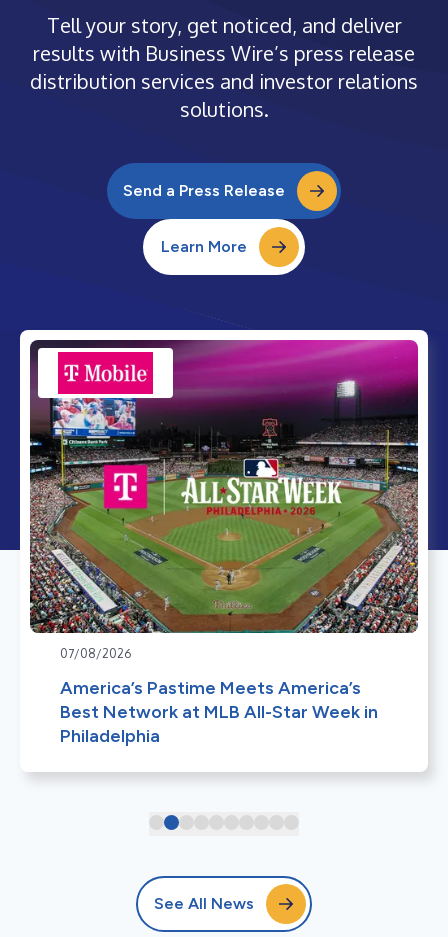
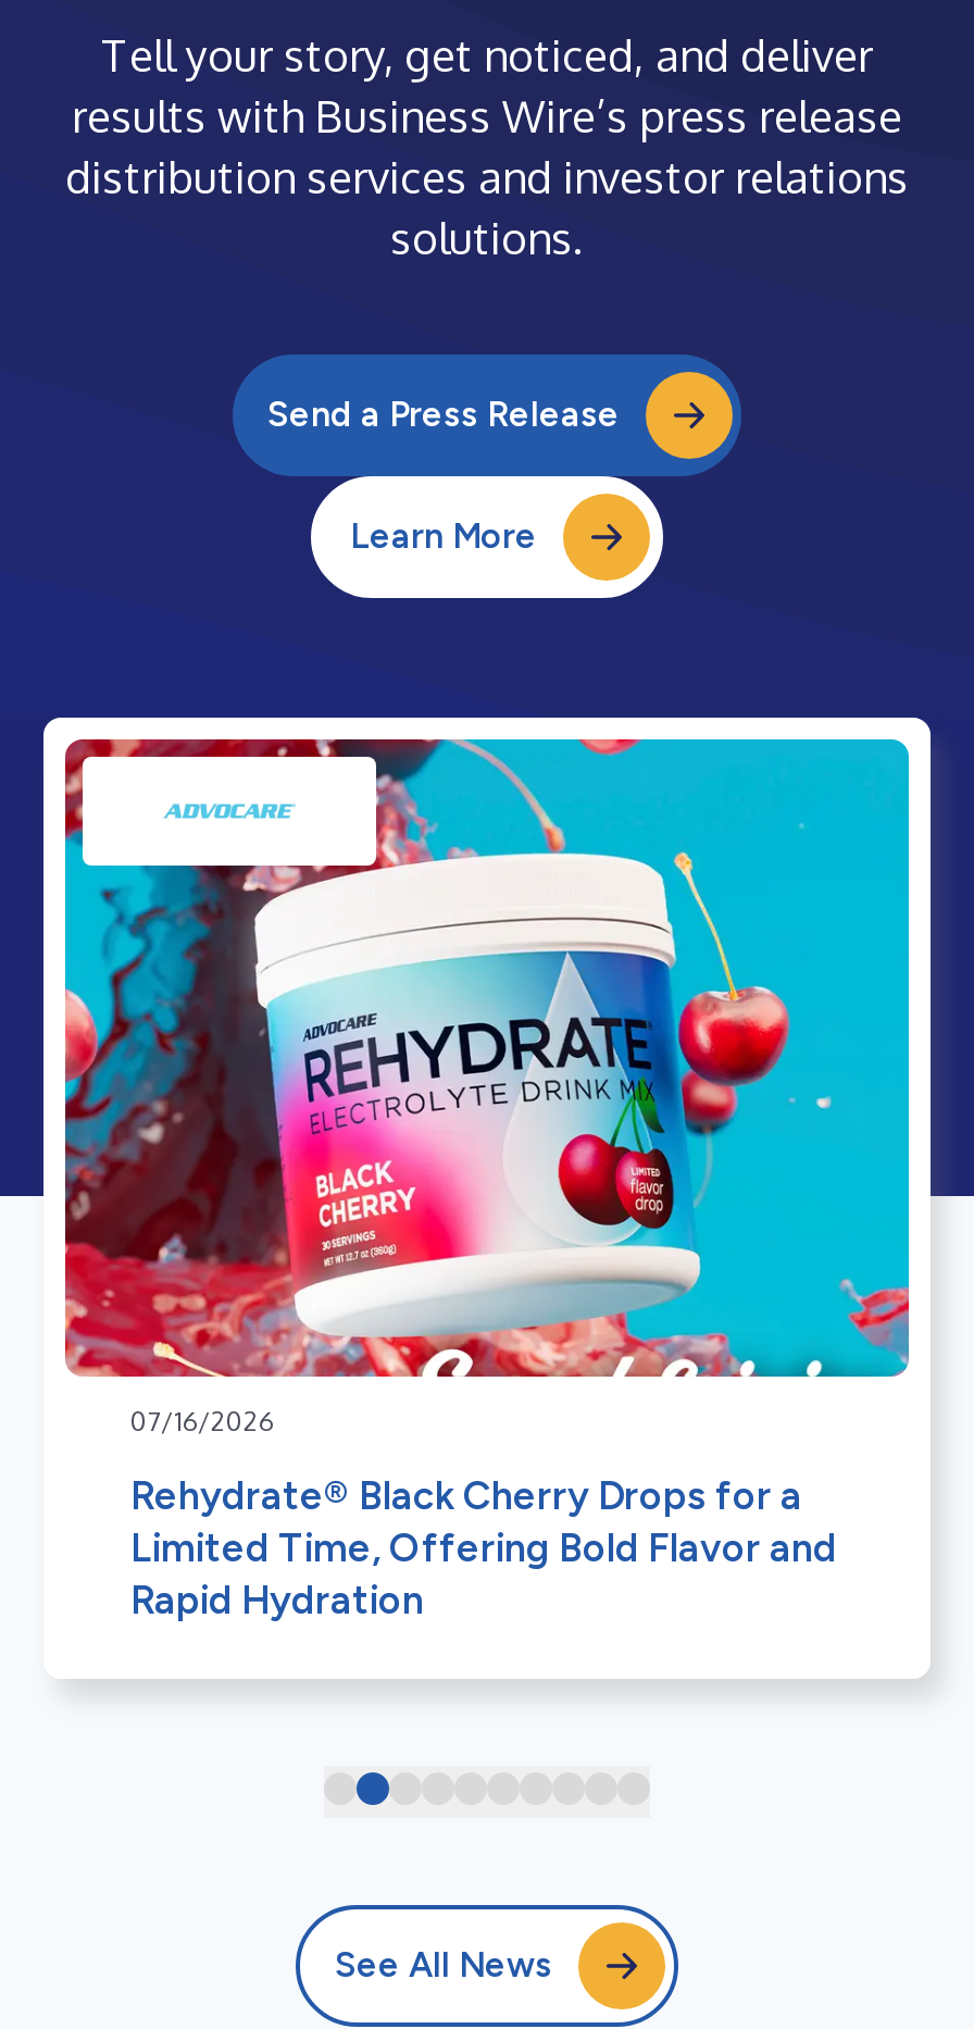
- [image]
- 07/08/2026
+ [image]
+ 07/16/2026

- America’s Pastime Meets America’s
- Best Network at MLB All-Star Week in
- Philadelphia
+ Rehydrate® Black Cherry Drops for a
+ Limited Time, Offering Bold Flavor and
+ Rapid Hydration
